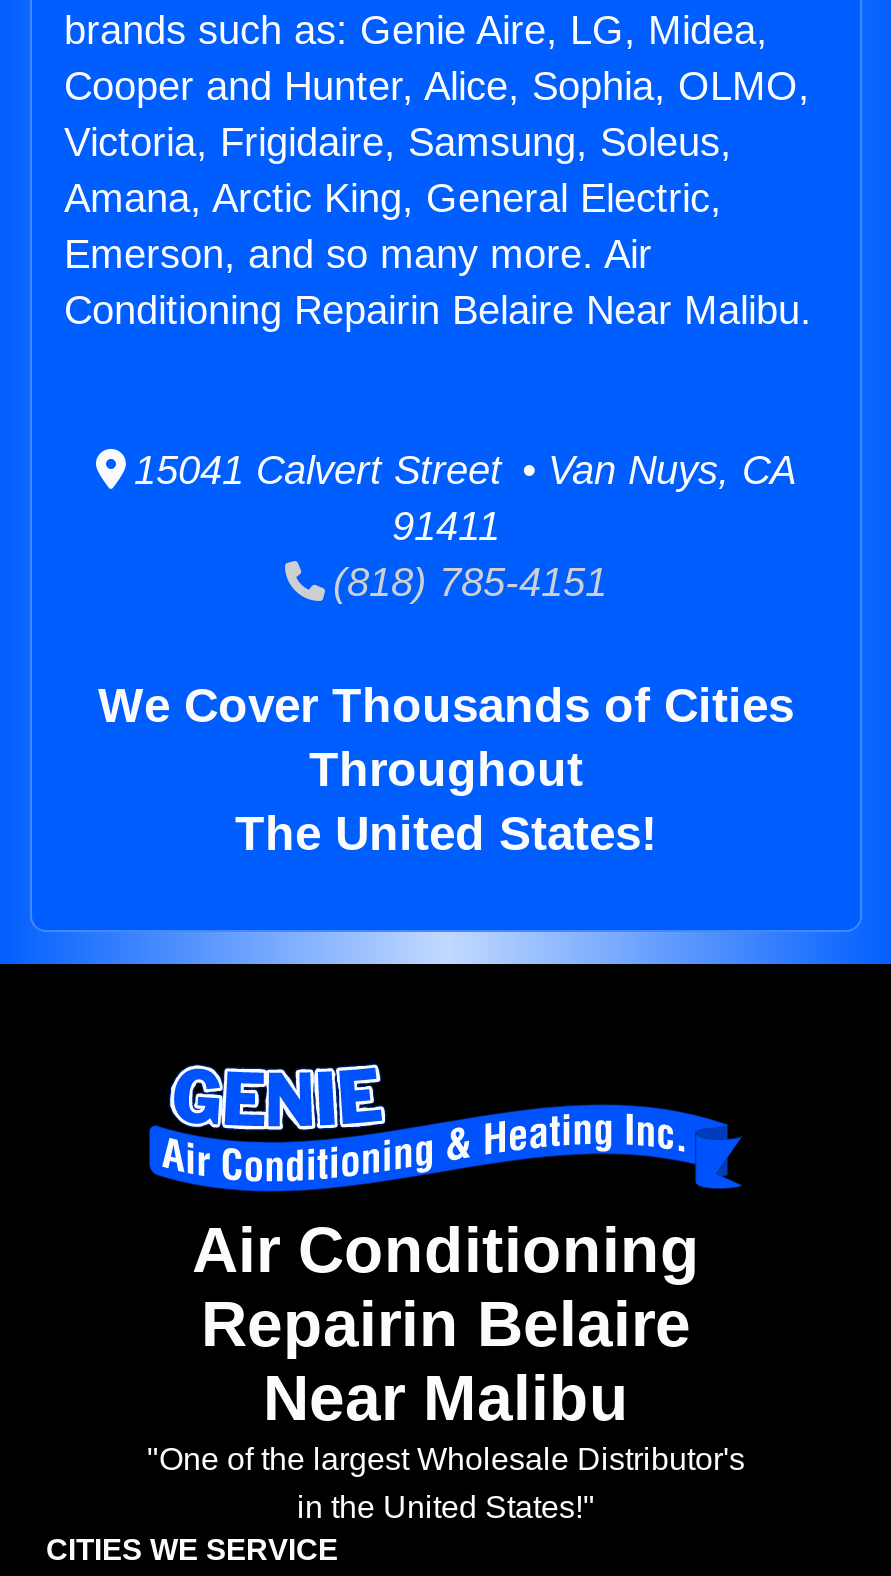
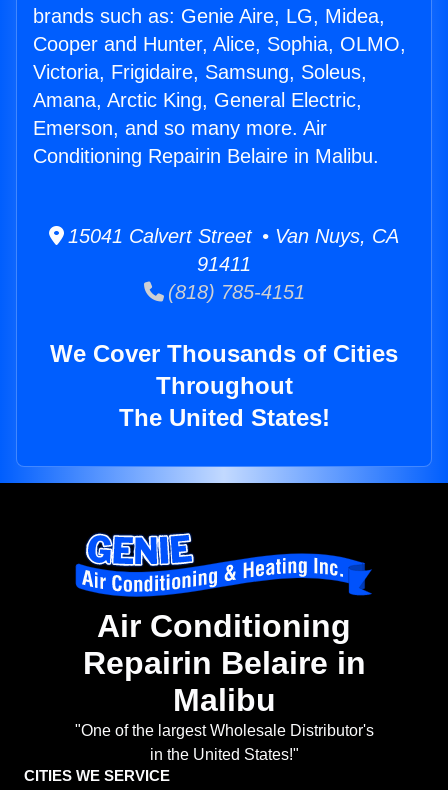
- Conditioning Repairin Belaire Near Malibu.
+ Conditioning Repairin Belaire in Malibu.

- Repairin Belaire
- Near Malibu
+ Repairin Belaire in
+ Malibu
